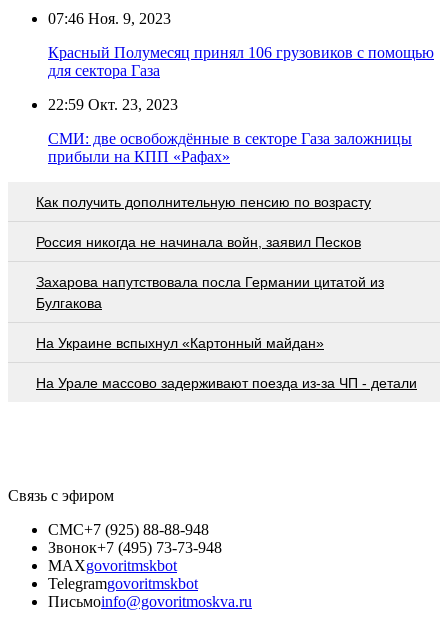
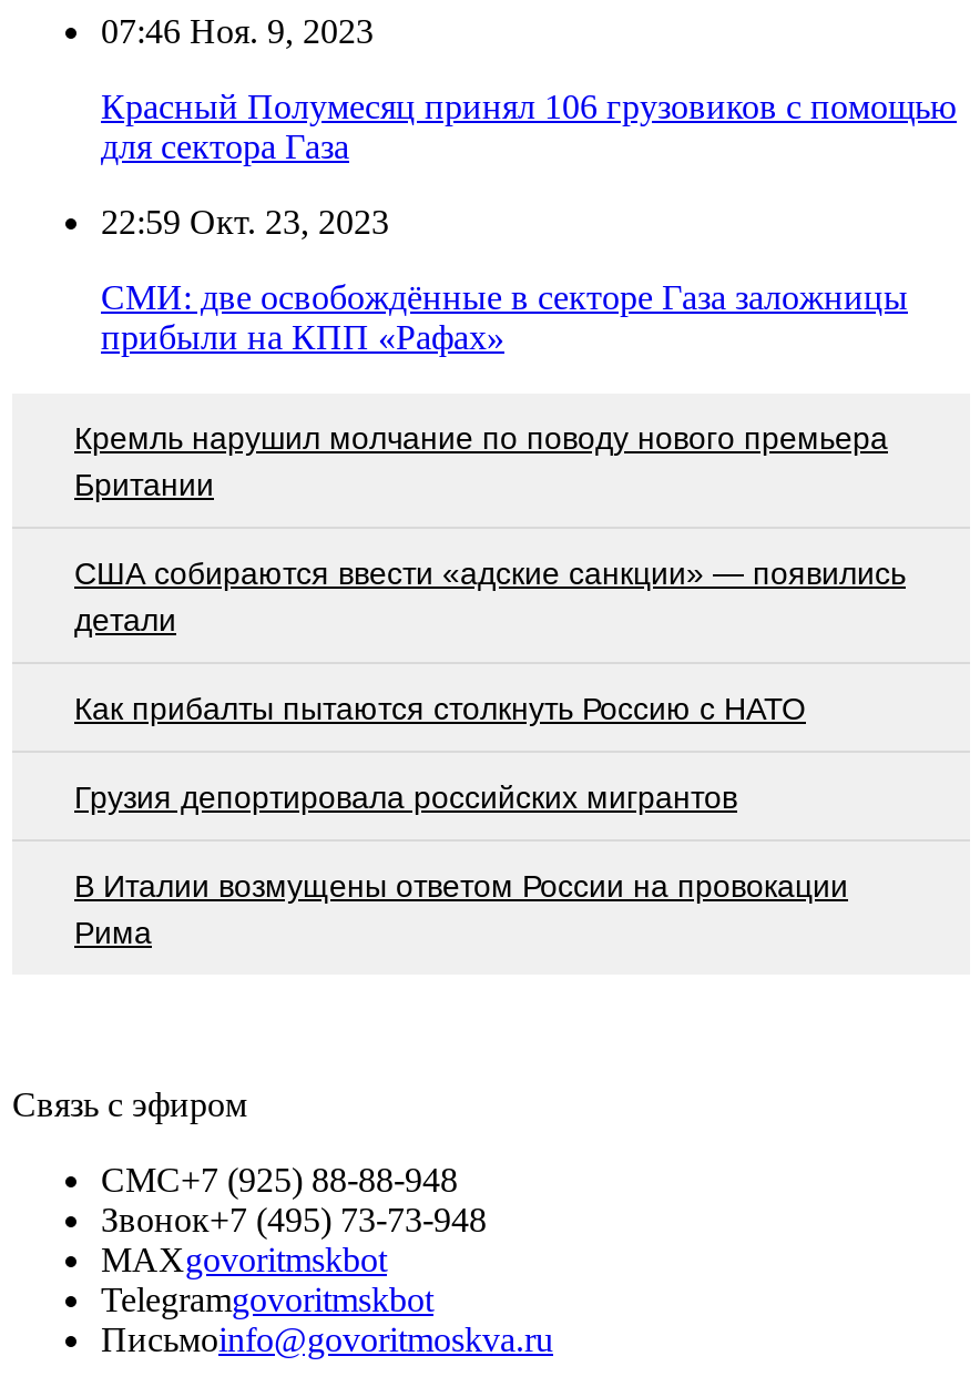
- Как получить дополнительную пенсию по возрасту
+ Кремль нарушил молчание по поводу нового премьера
+ Британии

- Россия никогда не начинала войн, заявил Песков
+ США собираются ввести «адские санкции» — появились
+ детали

- Захарова напутствовала посла Германии цитатой из
- Булгакова
+ Как прибалты пытаются столкнуть Россию с НАТО

- На Украине вспыхнул «Картонный майдан»
+ Грузия депортировала российских мигрантов

- На Урале массово задерживают поезда из-за ЧП - детали
+ В Италии возмущены ответом России на провокации
+ Рима
